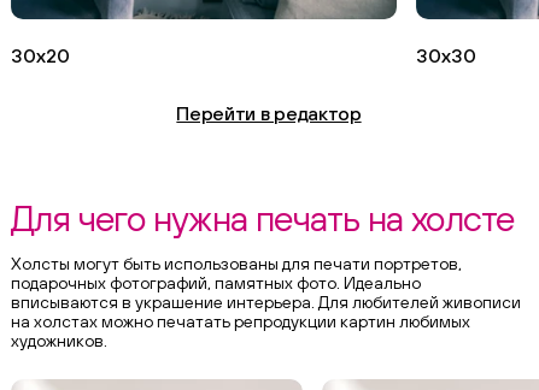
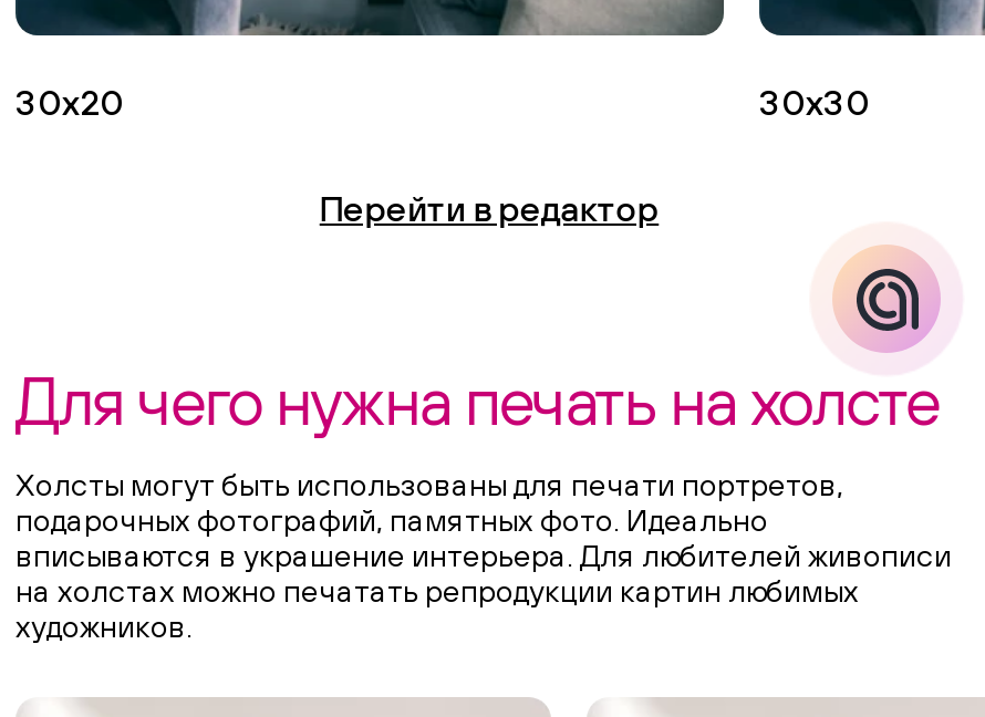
+ [image]
